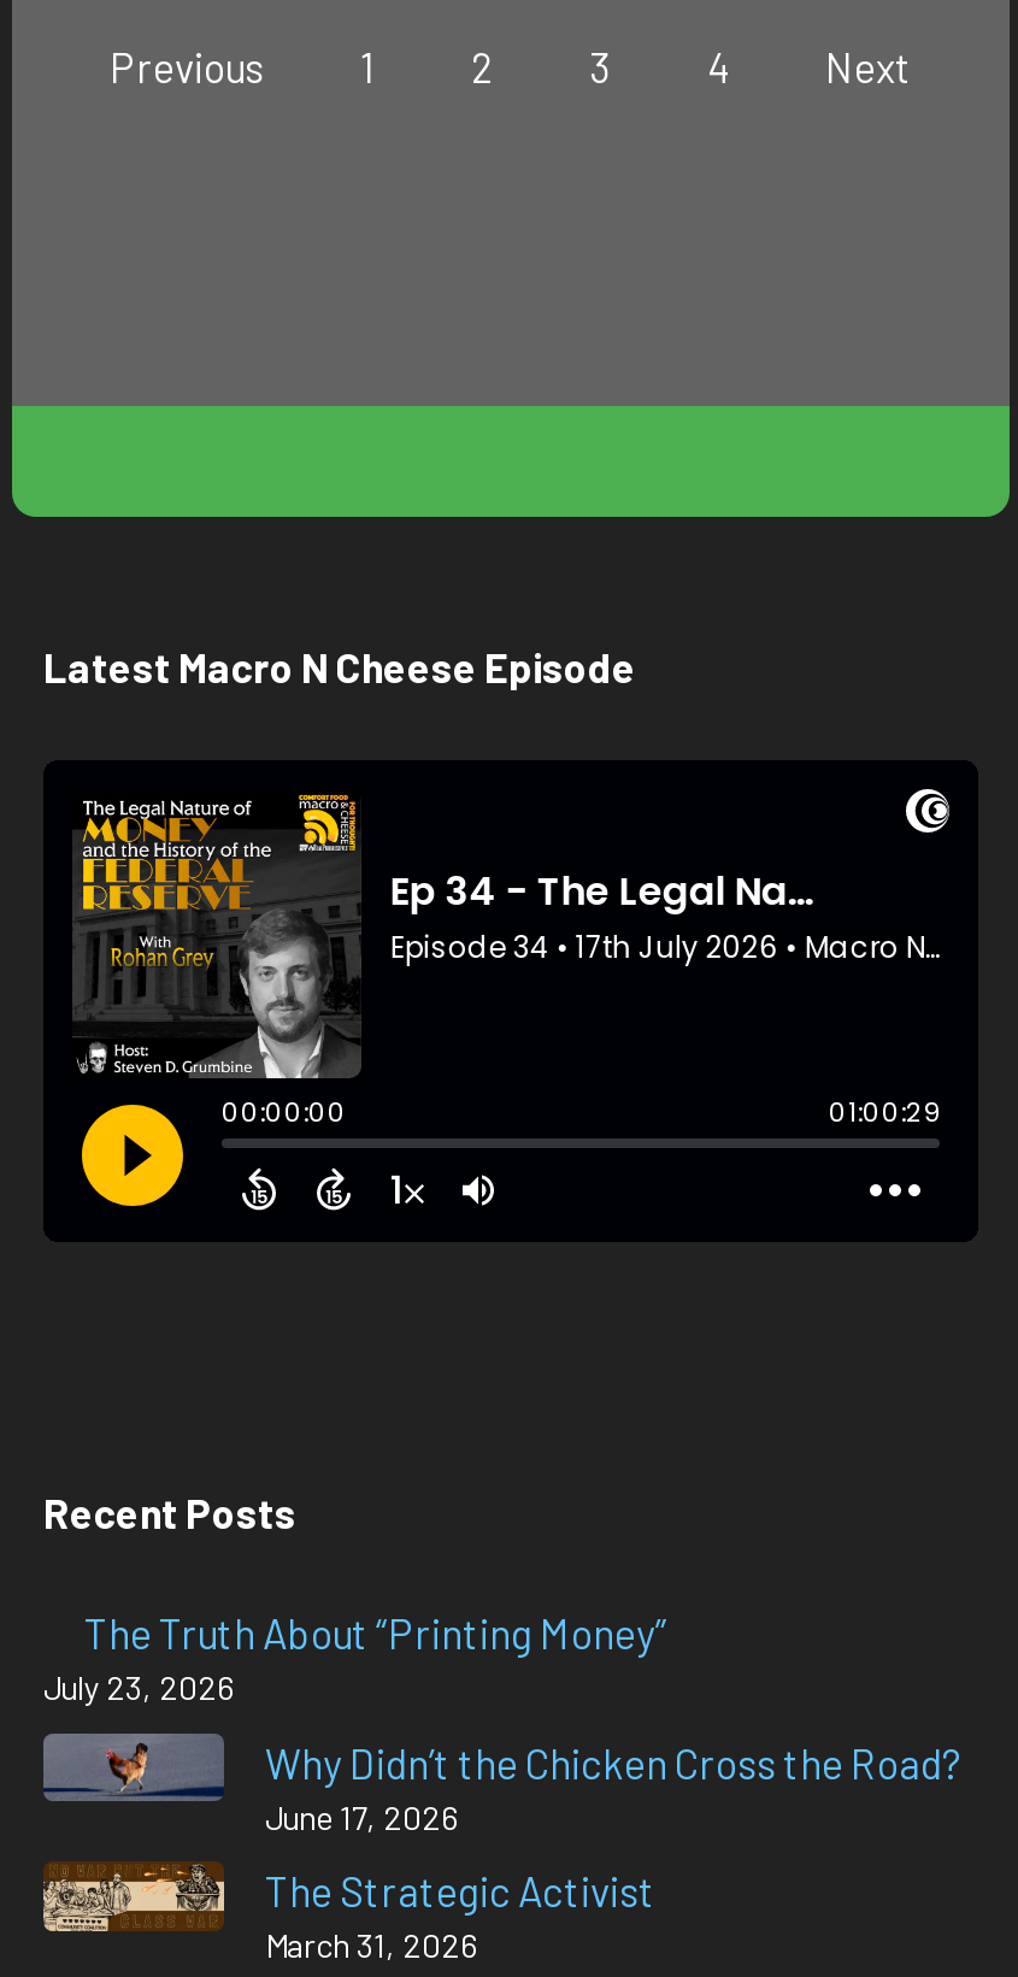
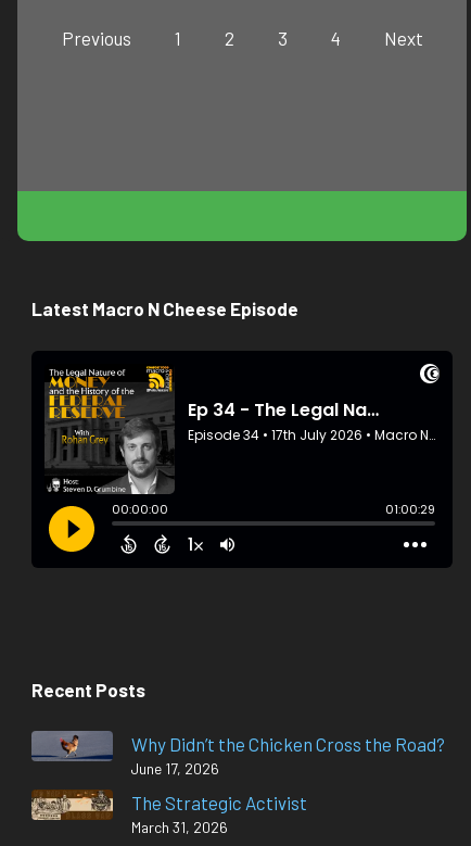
- The Truth About “Printing Money”
- July 23, 2026
